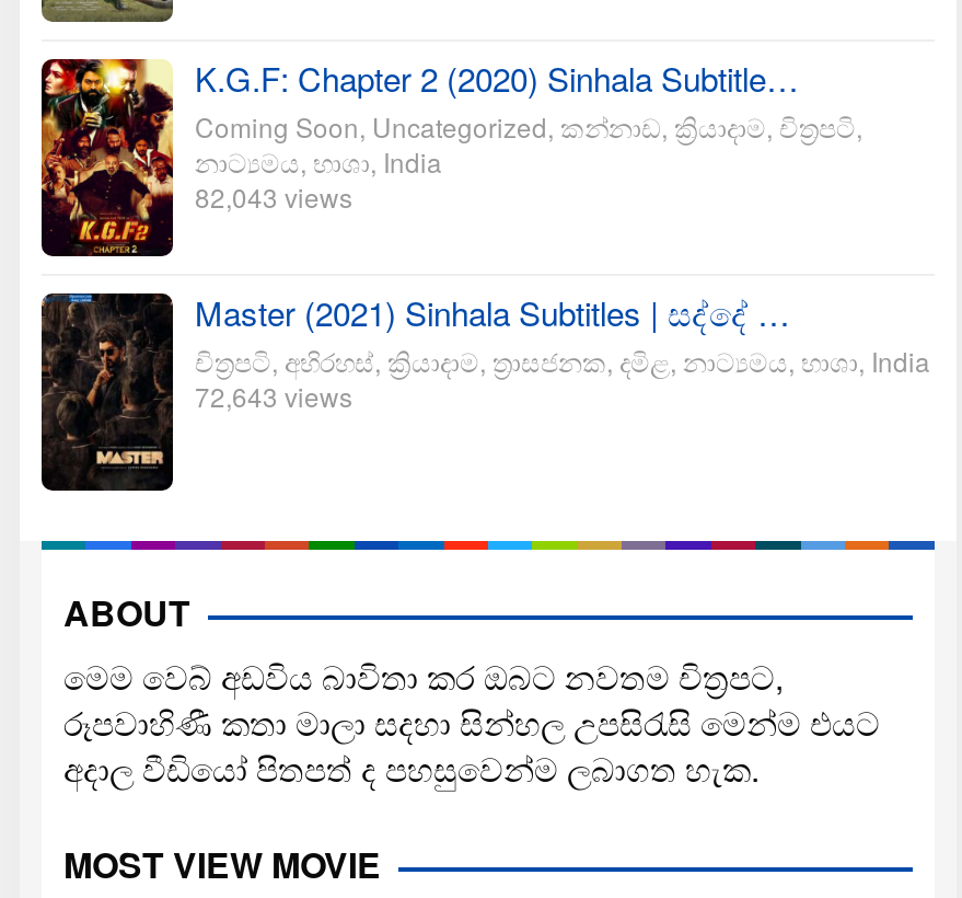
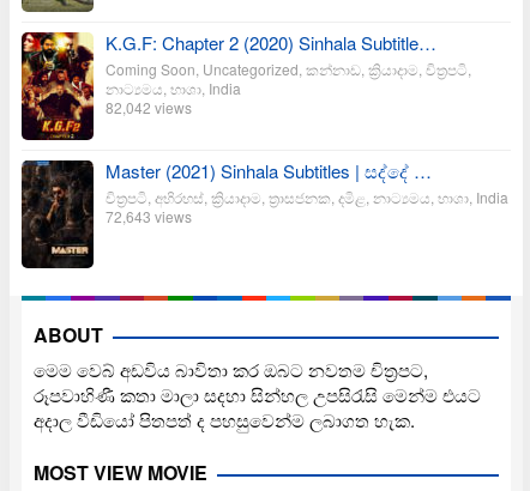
- 82,043 views
+ 82,042 views
